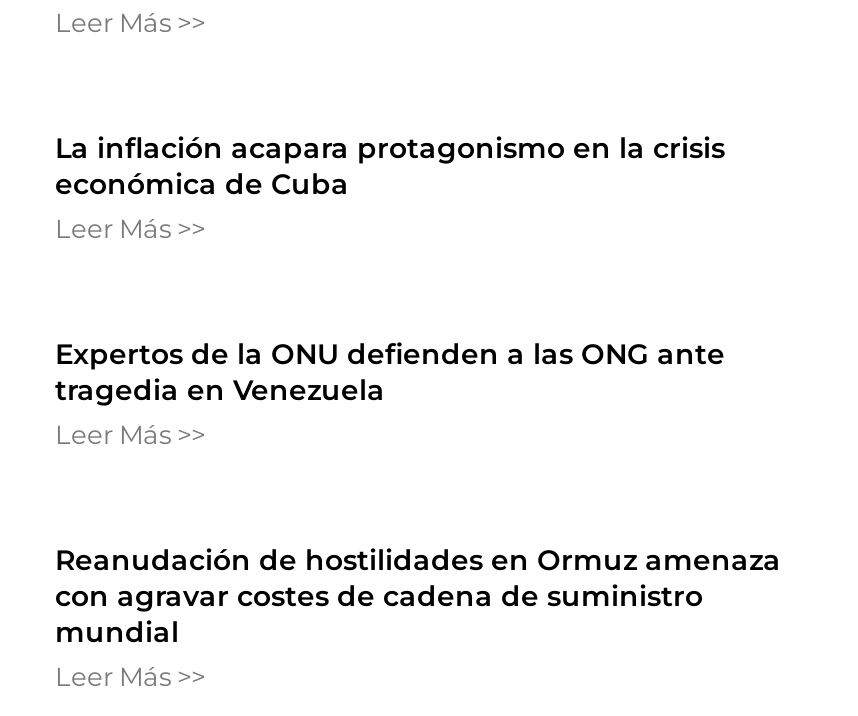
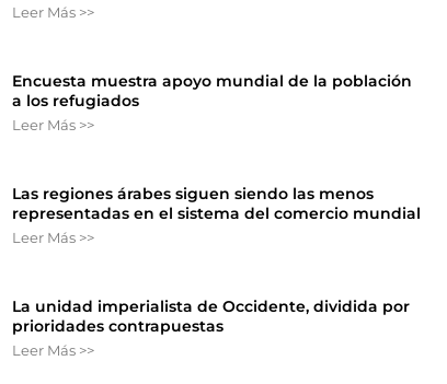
- La inflación acapara protagonismo en la crisis
- económica de Cuba
+ Encuesta muestra apoyo mundial de la población
+ a los refugiados

- Expertos de la ONU defienden a las ONG ante
- tragedia en Venezuela
+ Las regiones árabes siguen siendo las menos
+ representadas en el sistema del comercio mundial

- Reanudación de hostilidades en Ormuz amenaza
- con agravar costes de cadena de suministro
- mundial
+ La unidad imperialista de Occidente, dividida por
+ prioridades contrapuestas
